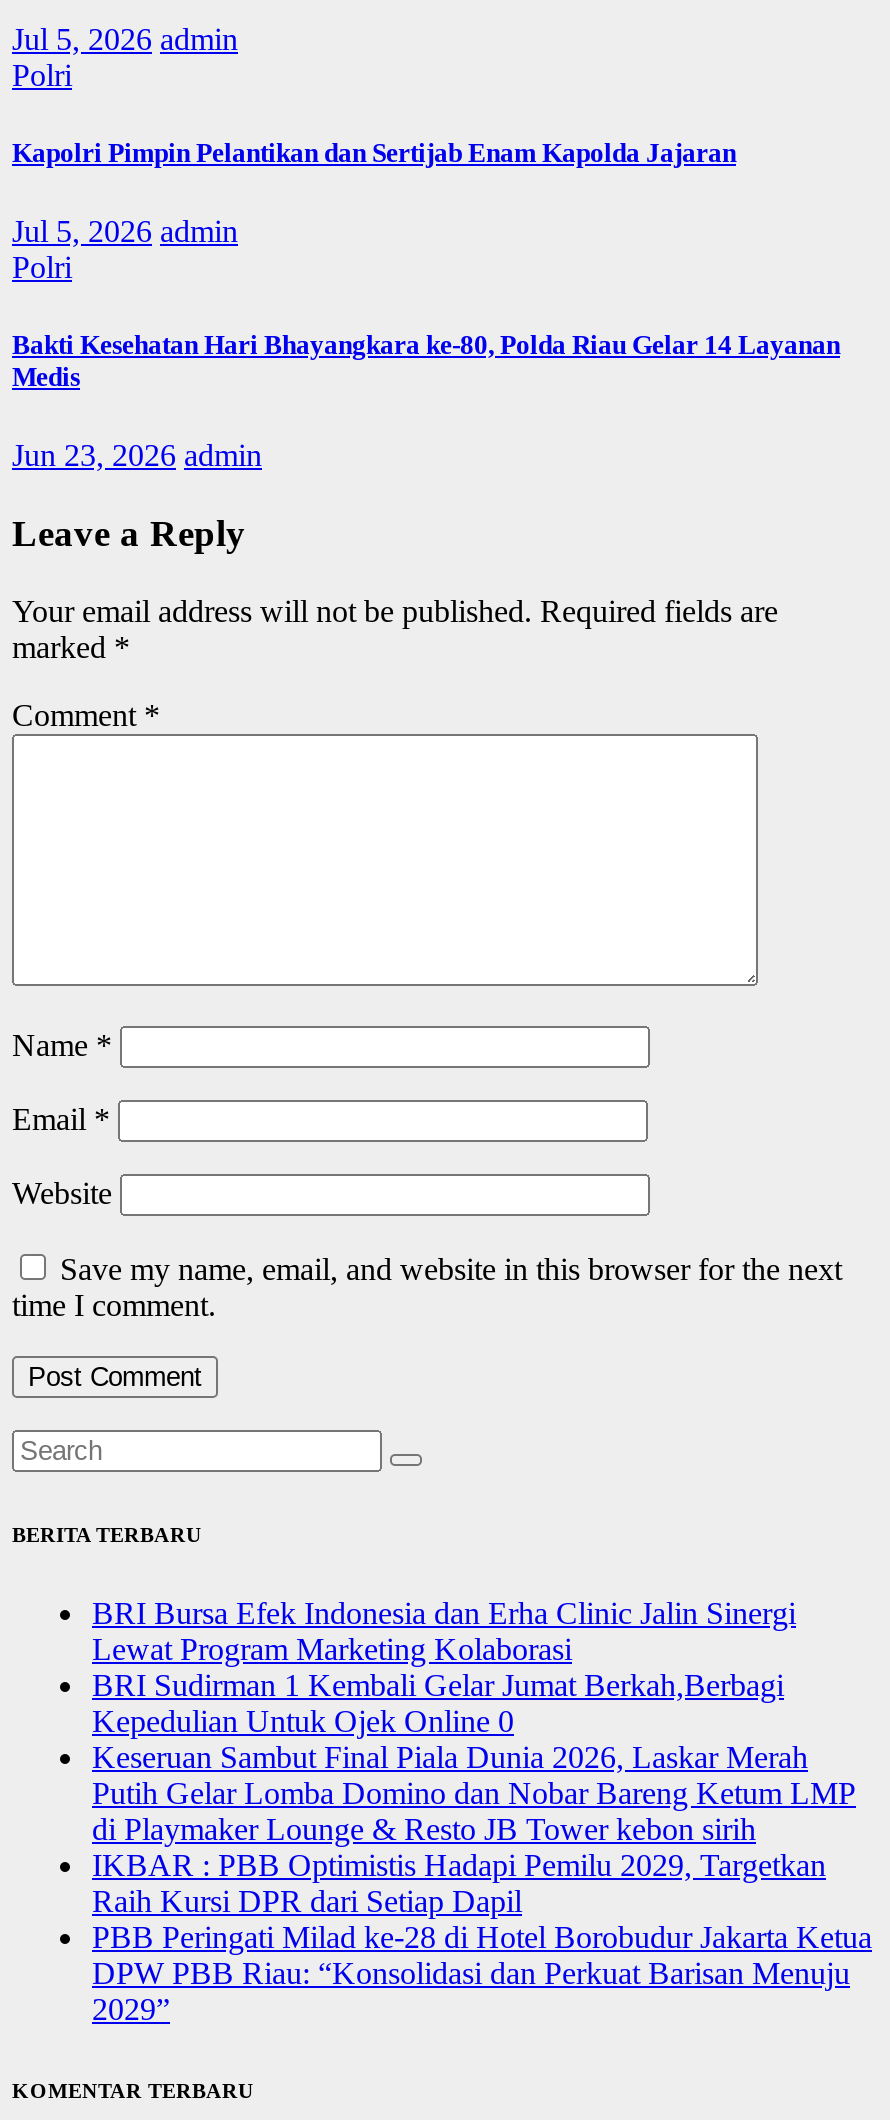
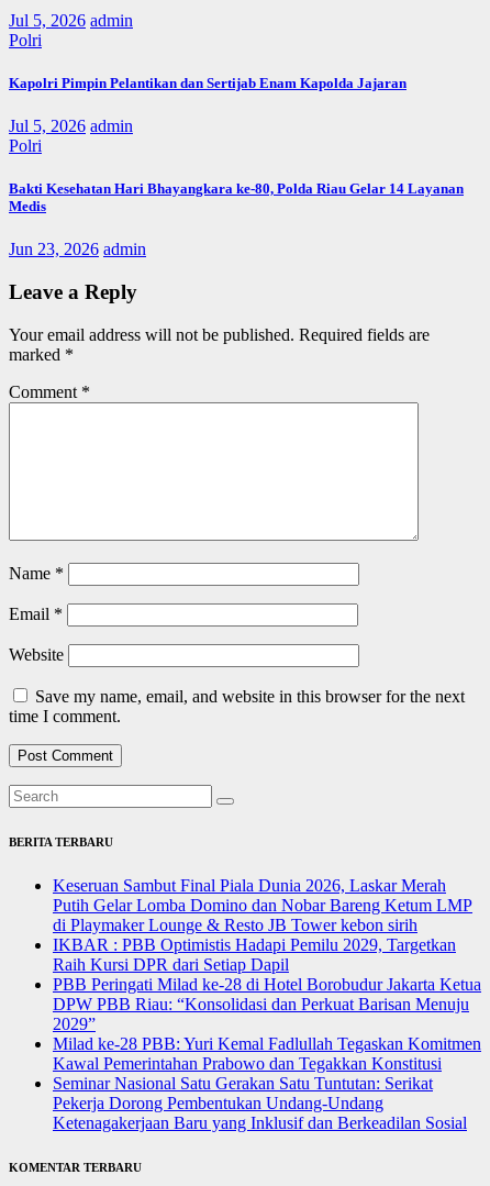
- BRI Bursa Efek Indonesia dan Erha Clinic Jalin Sinergi
- Lewat Program Marketing Kolaborasi
- BRI Sudirman 1 Kembali Gelar Jumat Berkah,Berbagi
- Kepedulian Untuk Ojek Online 0

moved up: Keseruan Sambut Final Piala Dunia 2026, Laskar Merah | Putih Gelar Lomba Domino dan Nobar Bareng Ketum LMP | di Playmaker Lounge & Resto JB Tower kebon sirih | IKBAR : PBB Optimistis Hadapi Pemilu 2029, Targetkan | Raih Kursi DPR dari Setiap Dapil | PBB Peringati Milad ke-28 di Hotel Borobudur Jakarta Ketua | DPW PBB Riau: “Konsolidasi dan Perkuat Barisan Menuju | 2029”

+ Milad ke-28 PBB: Yuri Kemal Fadlullah Tegaskan Komitmen
+ Kawal Pemerintahan Prabowo dan Tegakkan Konstitusi
+ Seminar Nasional Satu Gerakan Satu Tuntutan: Serikat
+ Pekerja Dorong Pembentukan Undang-Undang
+ Ketenagakerjaan Baru yang Inklusif dan Berkeadilan Sosial
